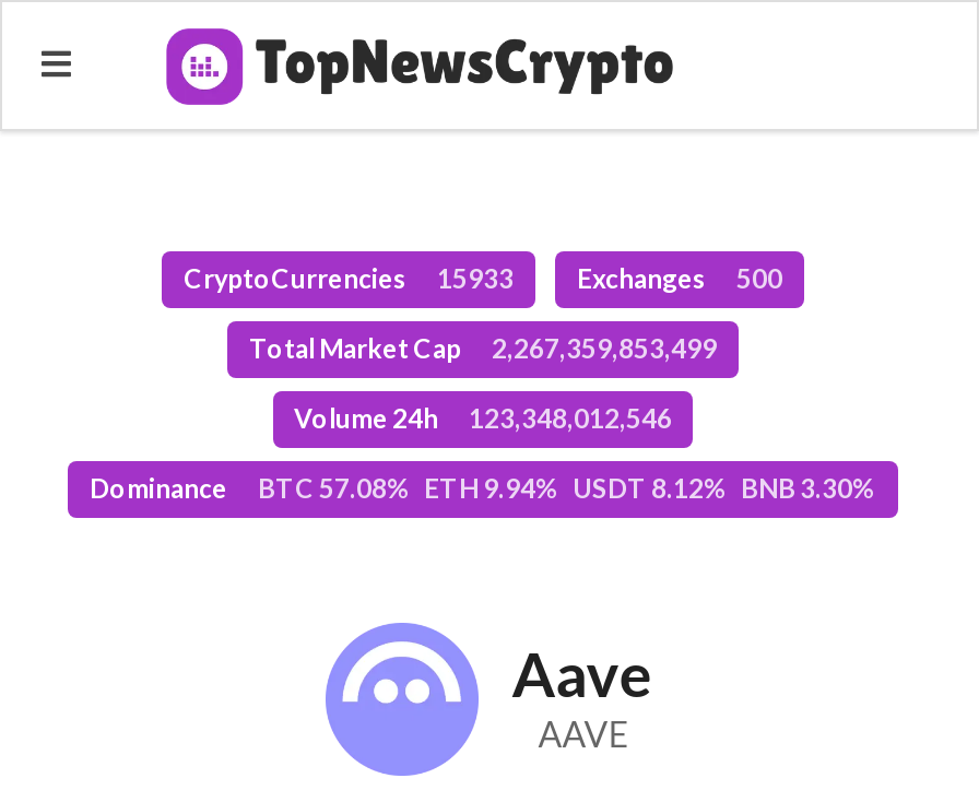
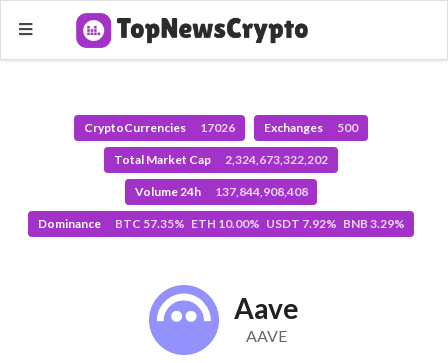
- CryptoCurrencies 15933 Exchanges 500
+ CryptoCurrencies 17026 Exchanges 500

- Total Market Cap 2,267,359,853,499
+ Total Market Cap 2,324,673,322,202

- Volume 24h 123,348,012,546
+ Volume 24h 137,844,908,408

- BTC 57.08% ETH 9.94% USDT 8.12% BNB 3.30%
+ BTC 57.35% ETH 10.00% USDT 7.92% BNB 3.29%
